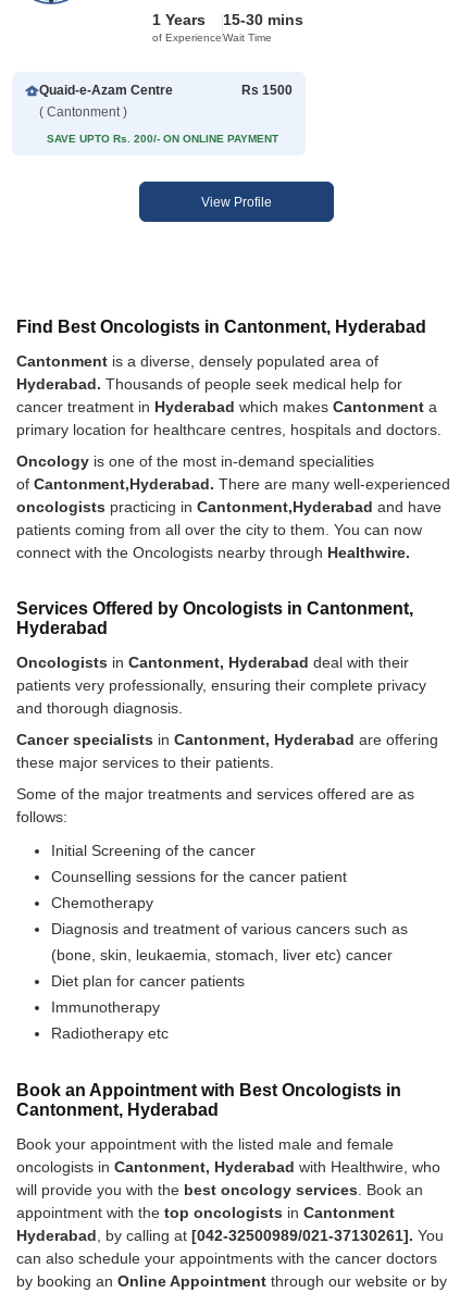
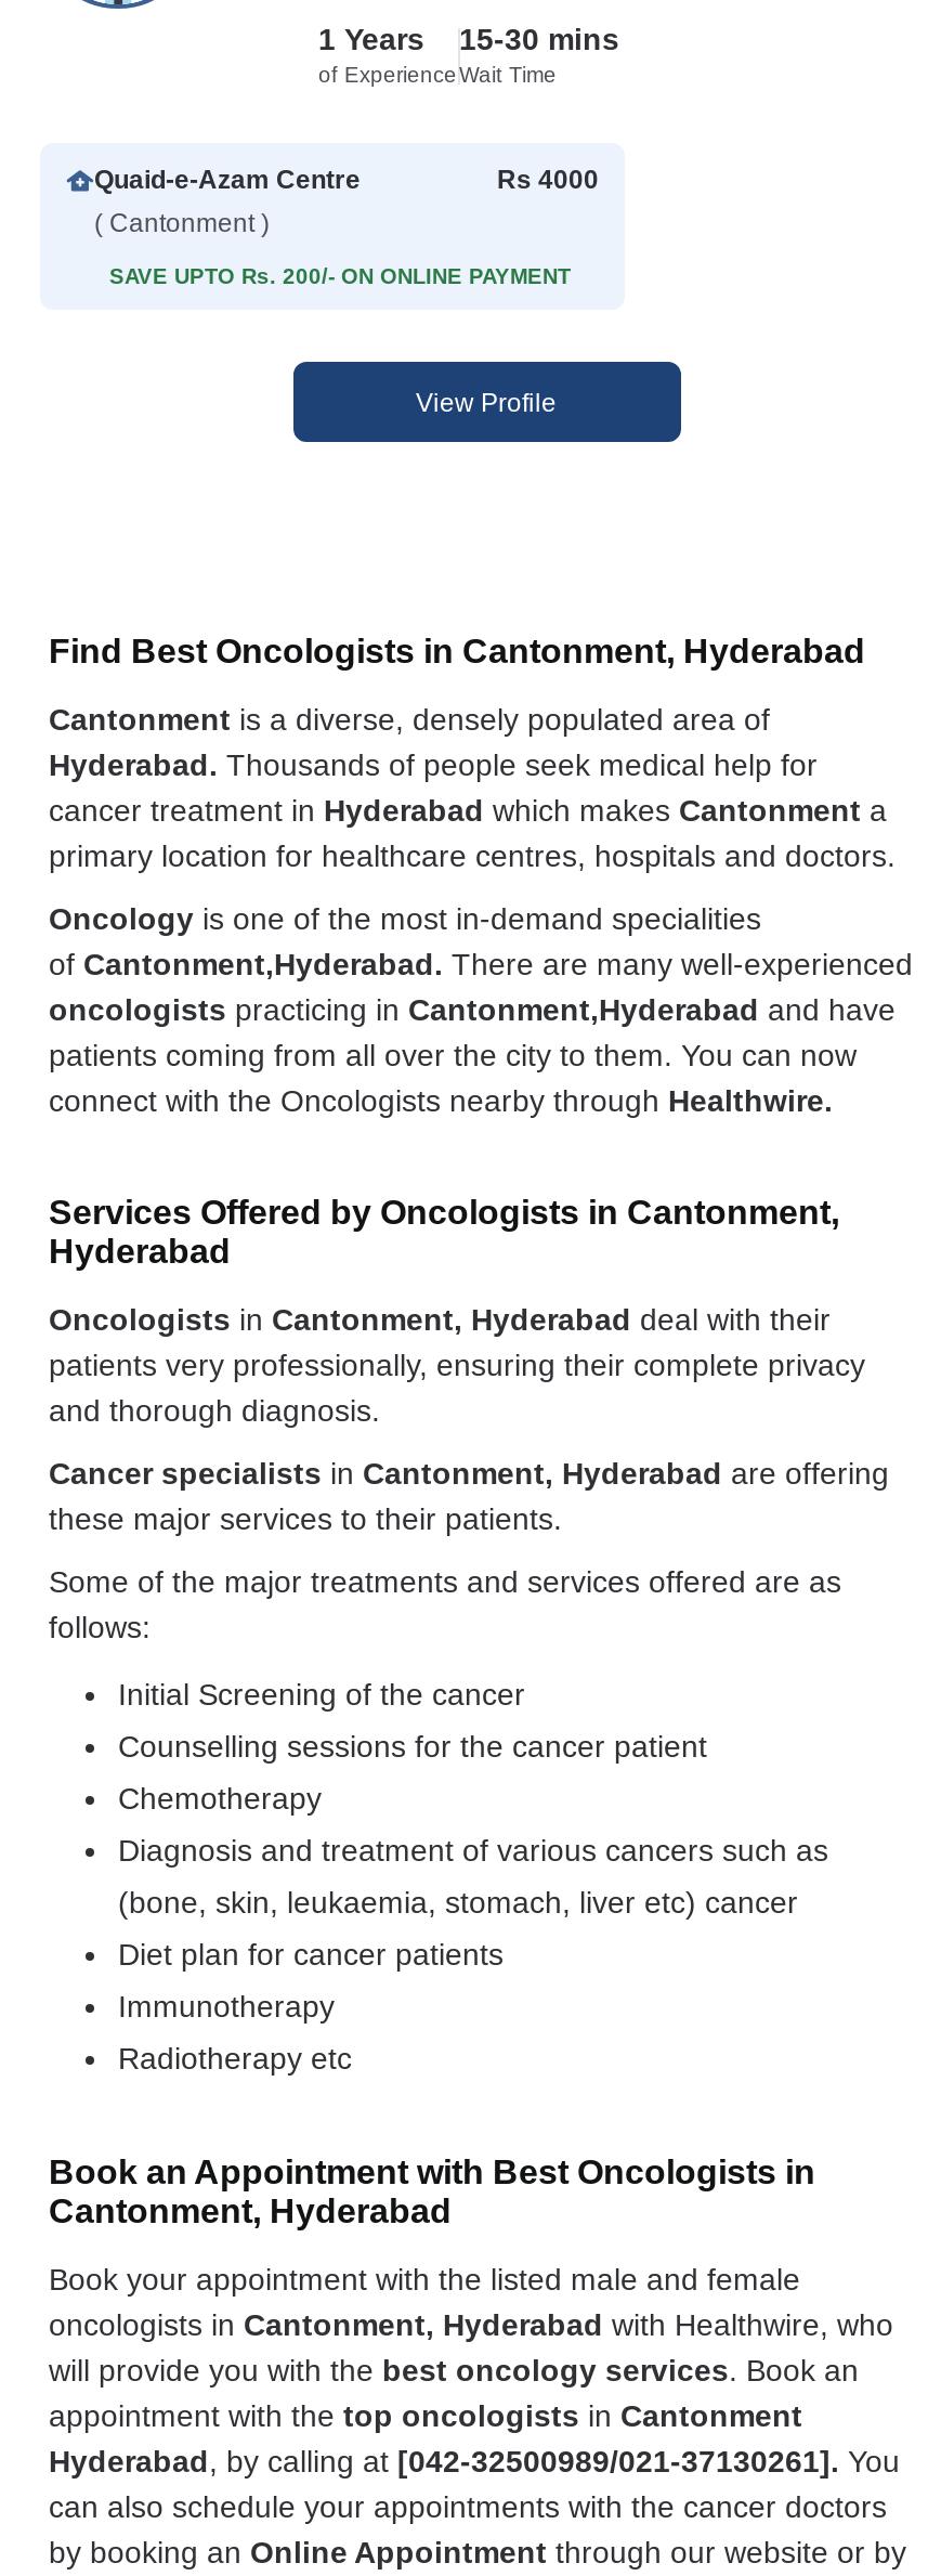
- Rs 1500
+ Rs 4000
